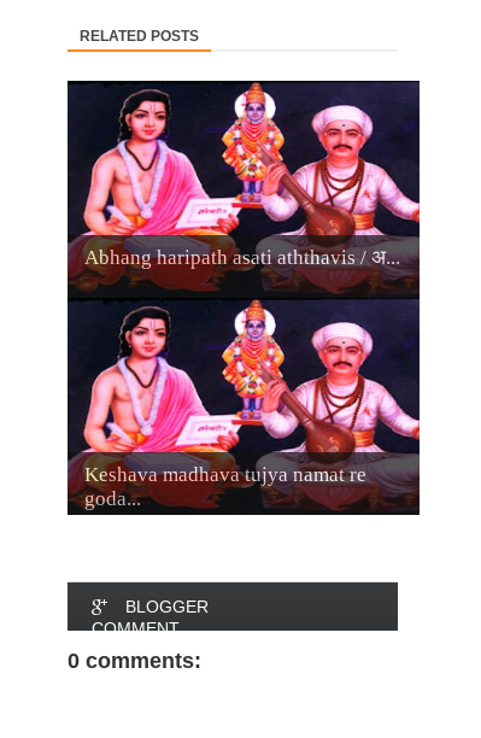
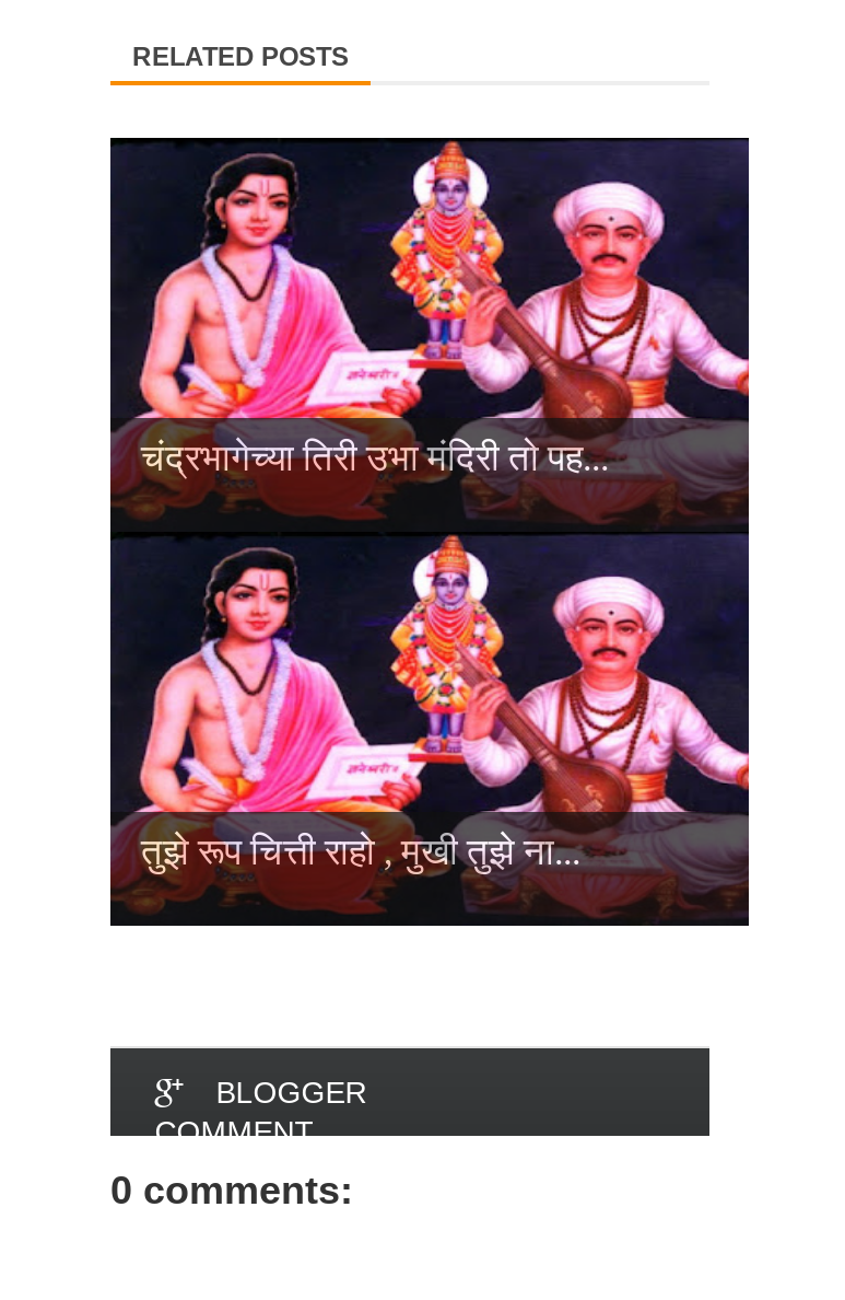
- Abhang haripath asati aththavis / अ...
+ चंद्रभागेच्या तिरी उभा मंदिरी तो पह...

- Keshava madhava tujya namat re
- goda...
+ तुझे रूप चित्ती राहो , मुखी तुझे ना...
